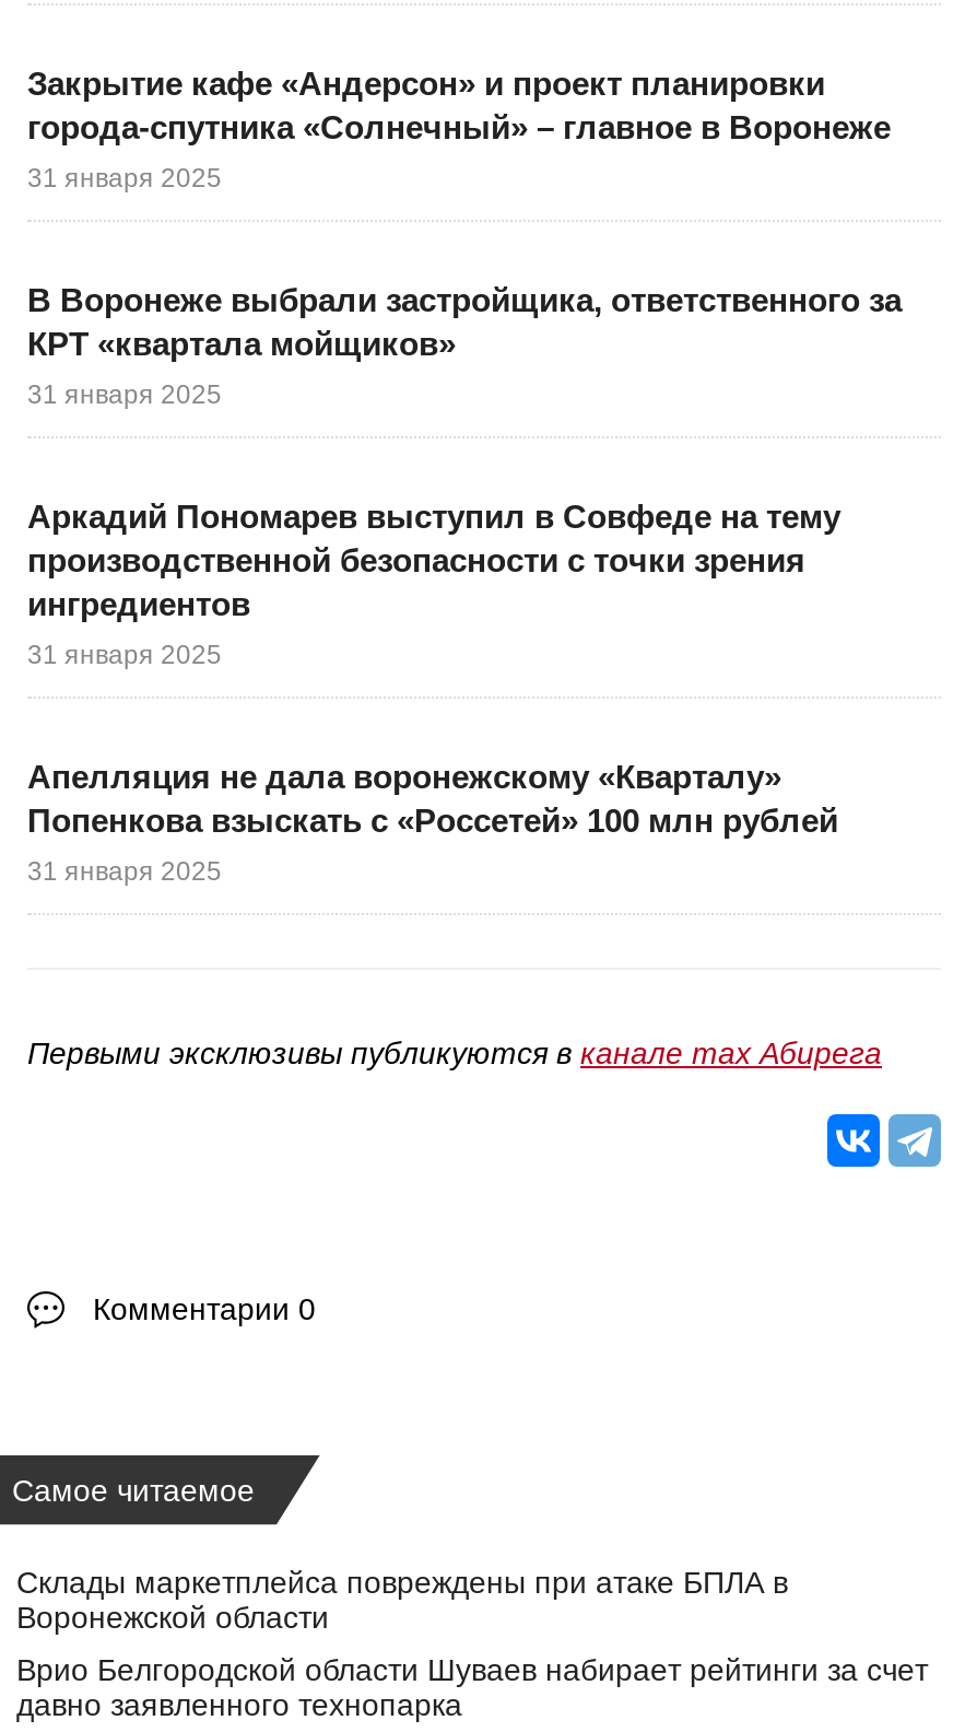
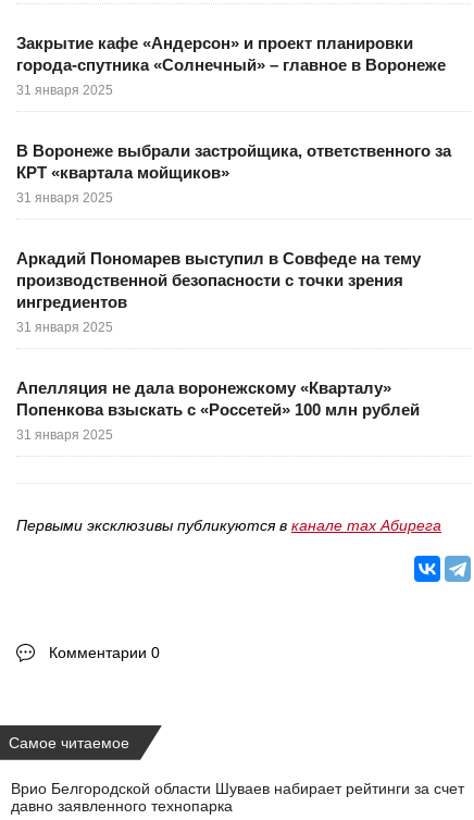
- Склады маркетплейса повреждены при атаке БПЛА в
- Воронежской области
